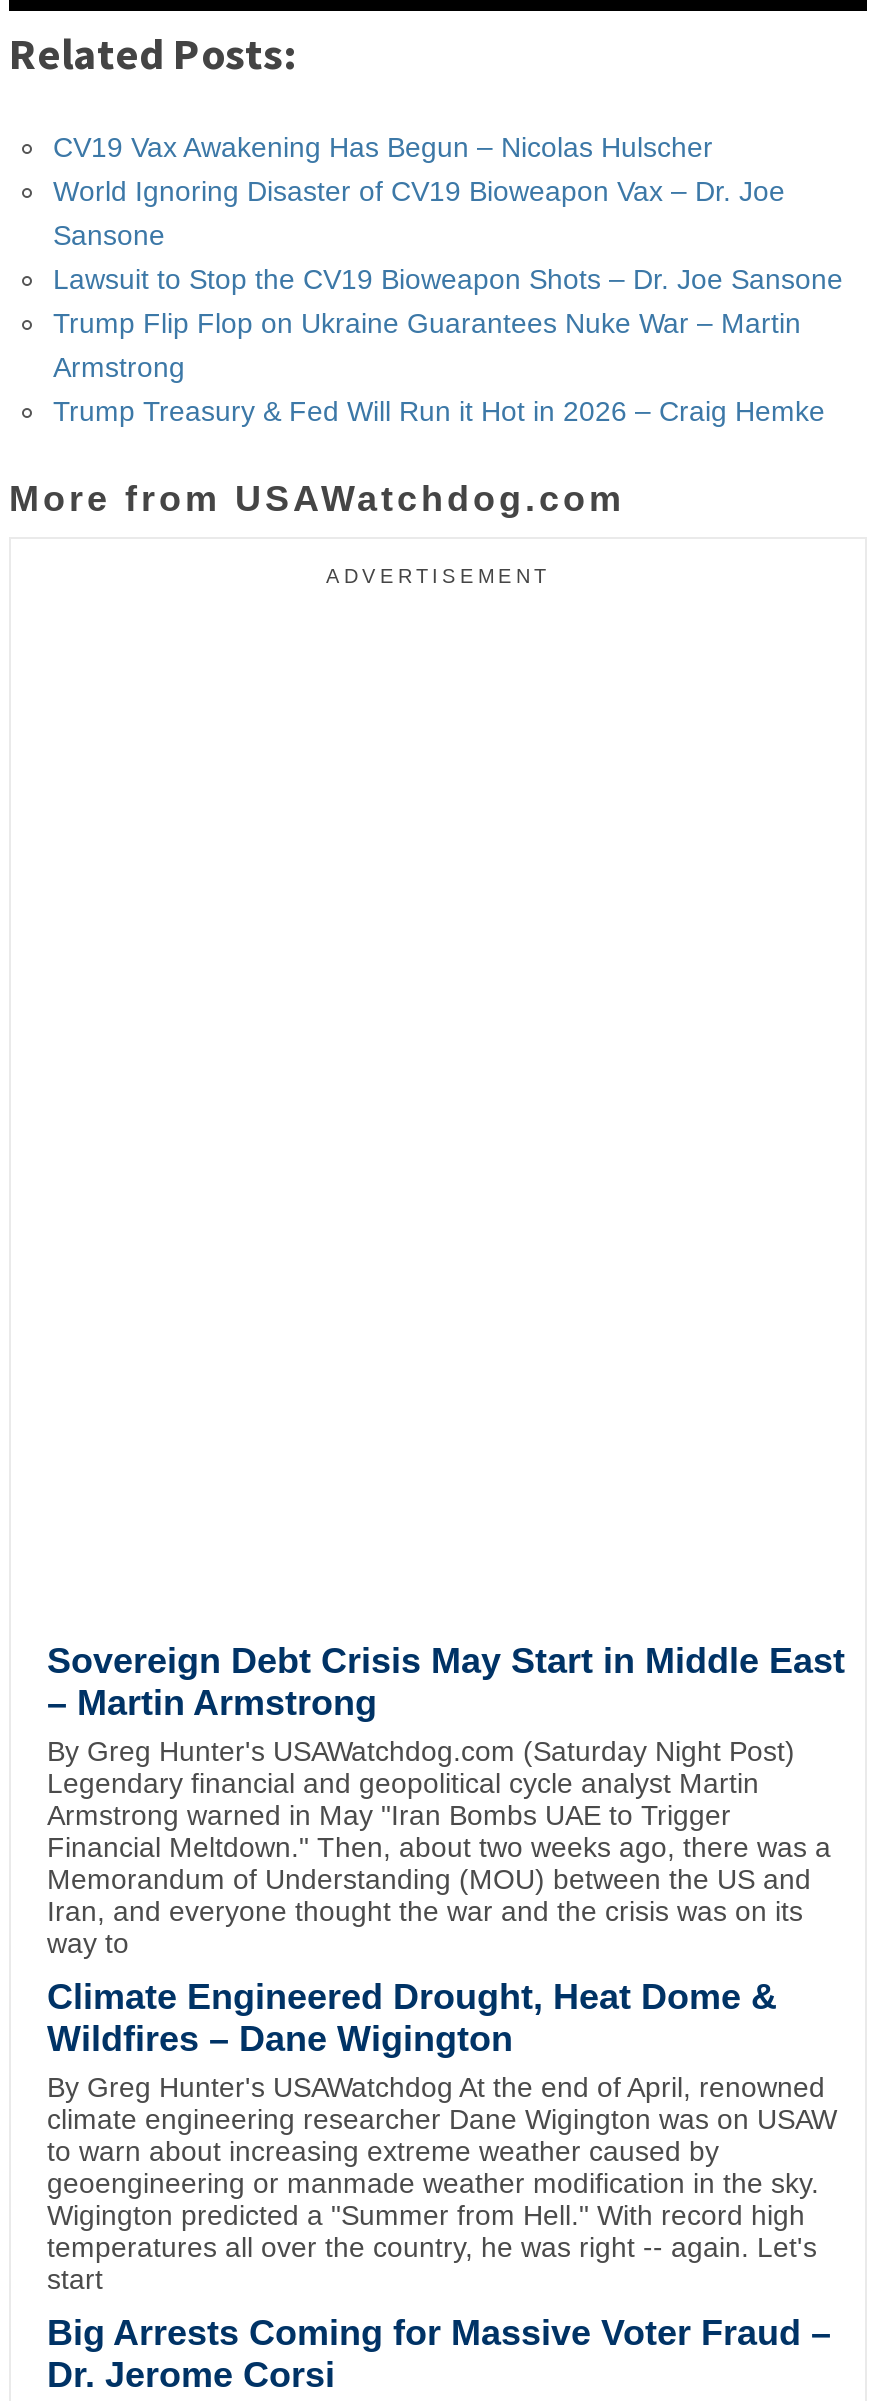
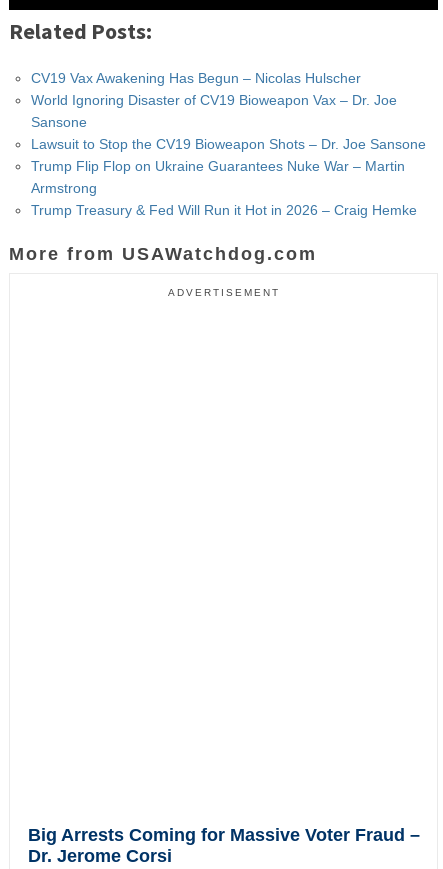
- Sovereign Debt Crisis May Start in Middle East
- – Martin Armstrong
- By Greg Hunter's USAWatchdog.com (Saturday Night Post)
- Legendary financial and geopolitical cycle analyst Martin
- Armstrong warned in May "Iran Bombs UAE to Trigger
- Financial Meltdown." Then, about two weeks ago, there was a
- Memorandum of Understanding (MOU) between the US and
- Iran, and everyone thought the war and the crisis was on its
- way to
- Climate Engineered Drought, Heat Dome &
- Wildfires – Dane Wigington
- By Greg Hunter's USAWatchdog At the end of April, renowned
- climate engineering researcher Dane Wigington was on USAW
- to warn about increasing extreme weather caused by
- geoengineering or manmade weather modification in the sky.
- Wigington predicted a "Summer from Hell." With record high
- temperatures all over the country, he was right -- again. Let's
- start
